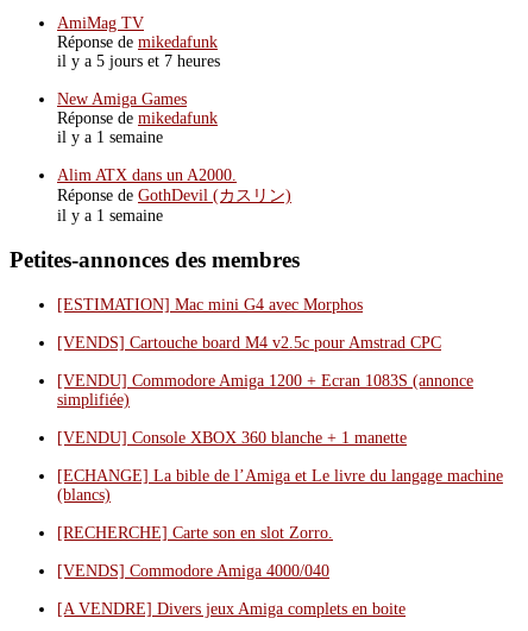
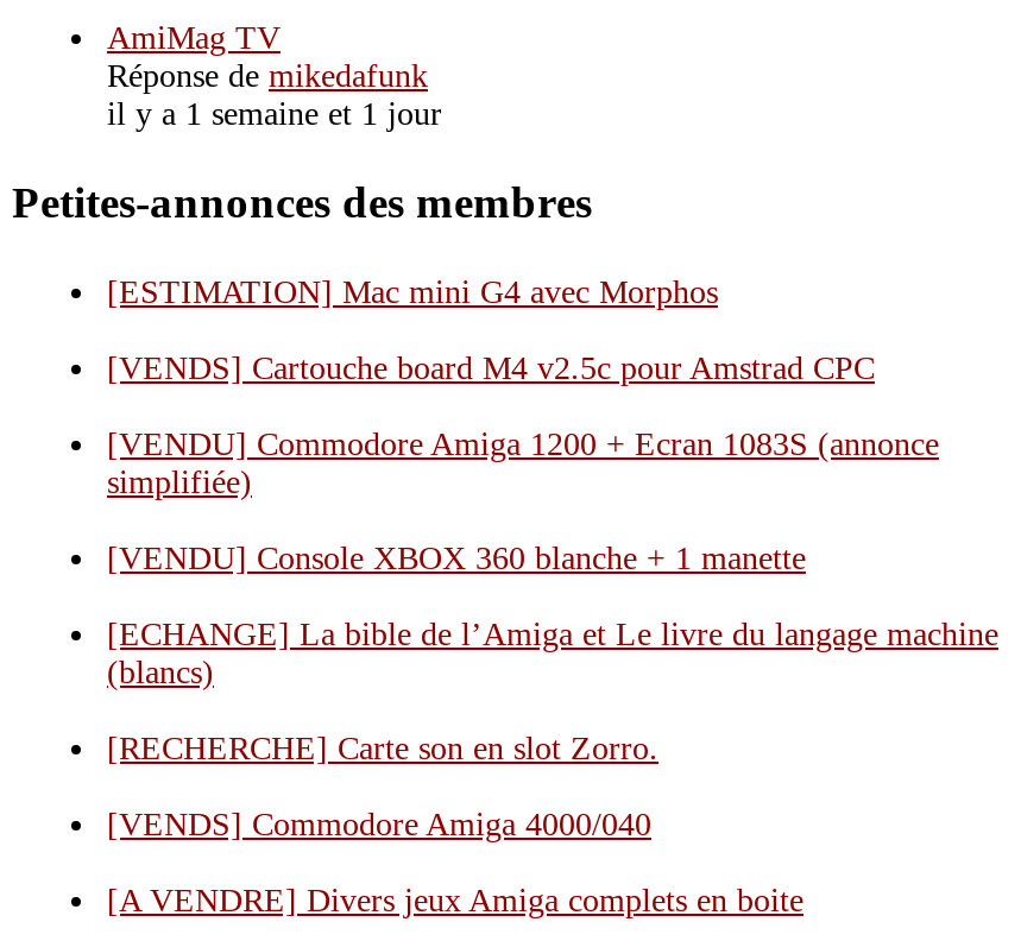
- il y a 5 jours et 7 heures
- New Amiga Games
- Réponse de mikedafunk
- il y a 1 semaine
- Alim ATX dans un A2000.
- Réponse de GothDevil (カスリン)
- il y a 1 semaine
+ il y a 1 semaine et 1 jour
